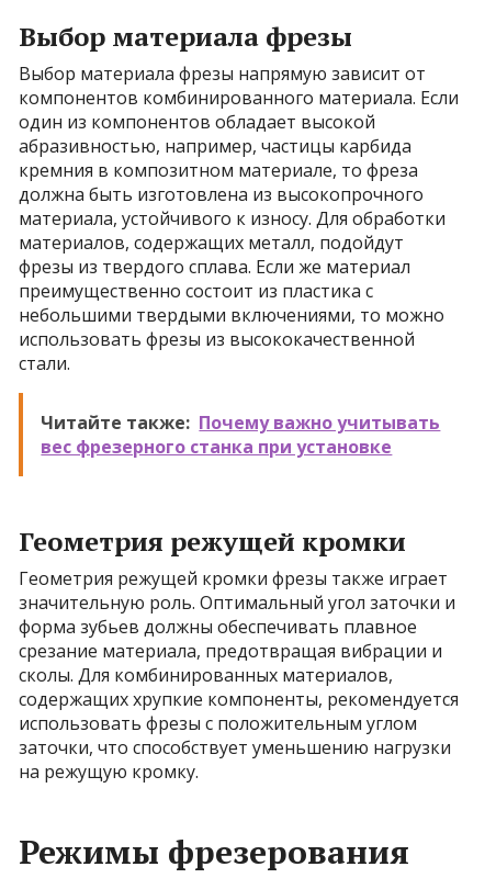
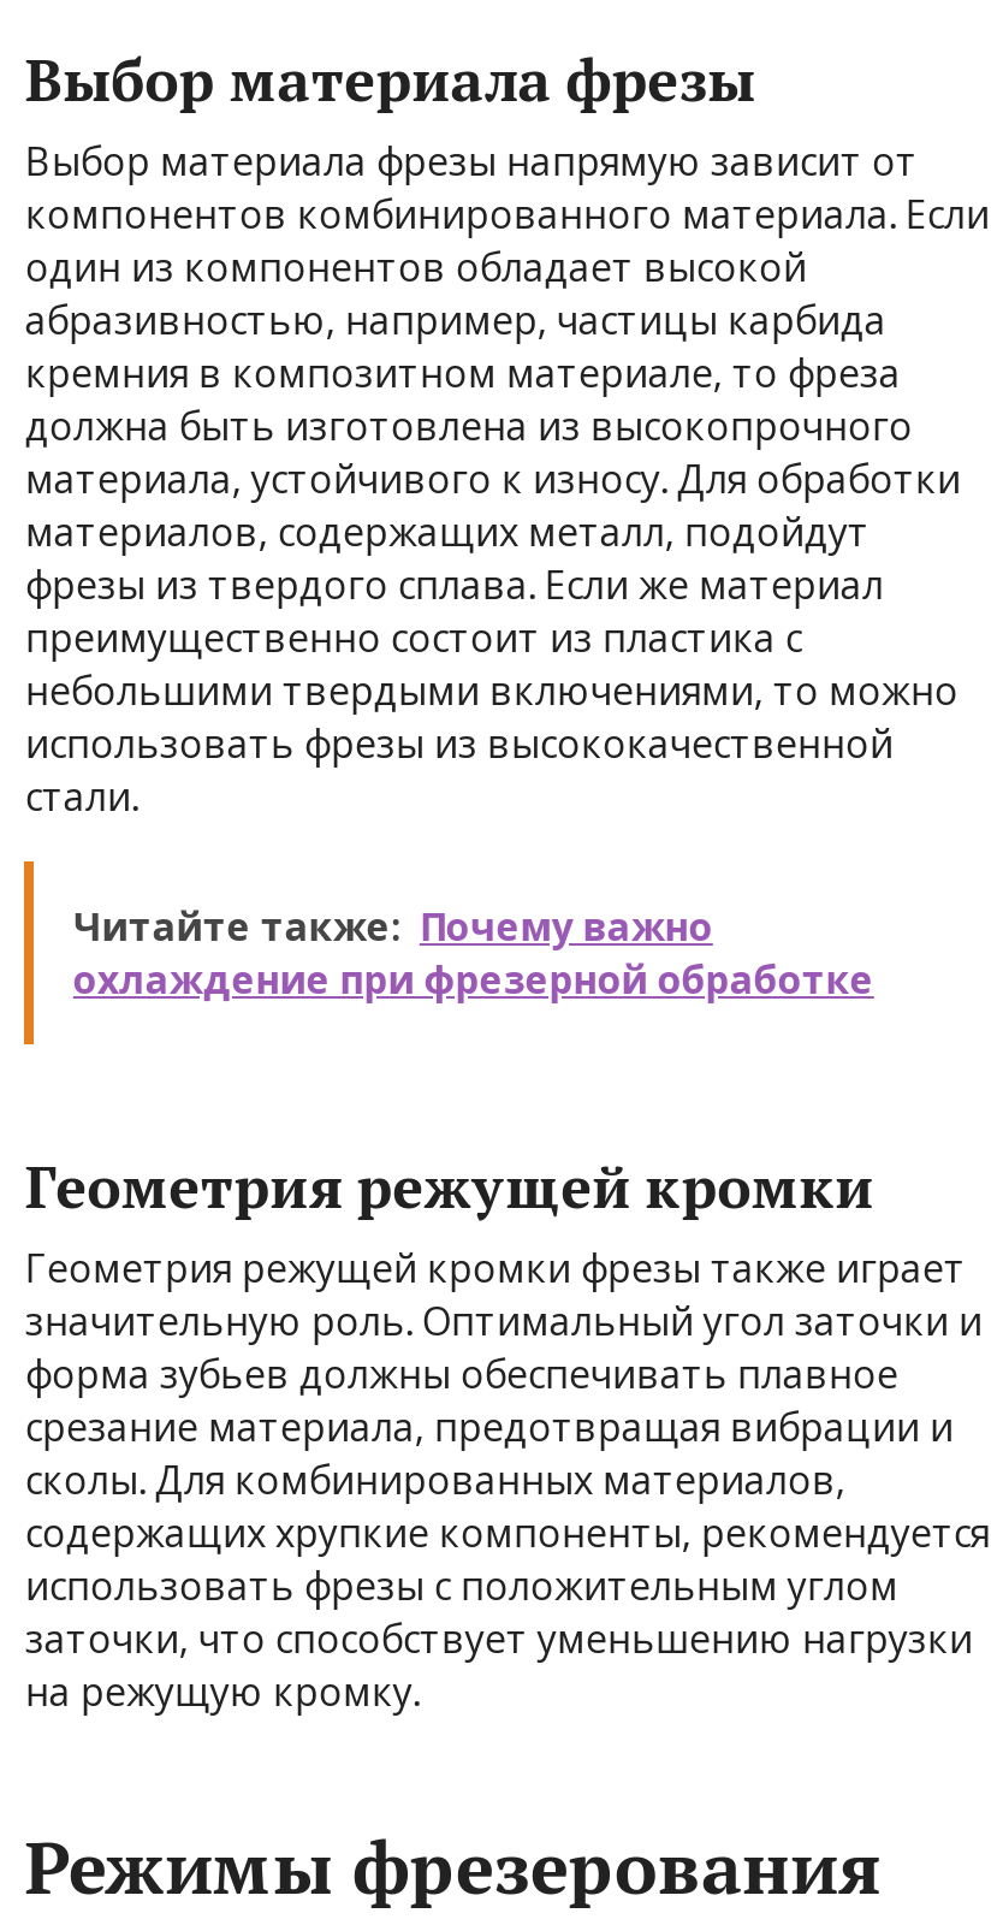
- Читайте также: Почему важно учитывать
- вес фрезерного станка при установке
+ Читайте также: Почему важно
+ охлаждение при фрезерной обработке
